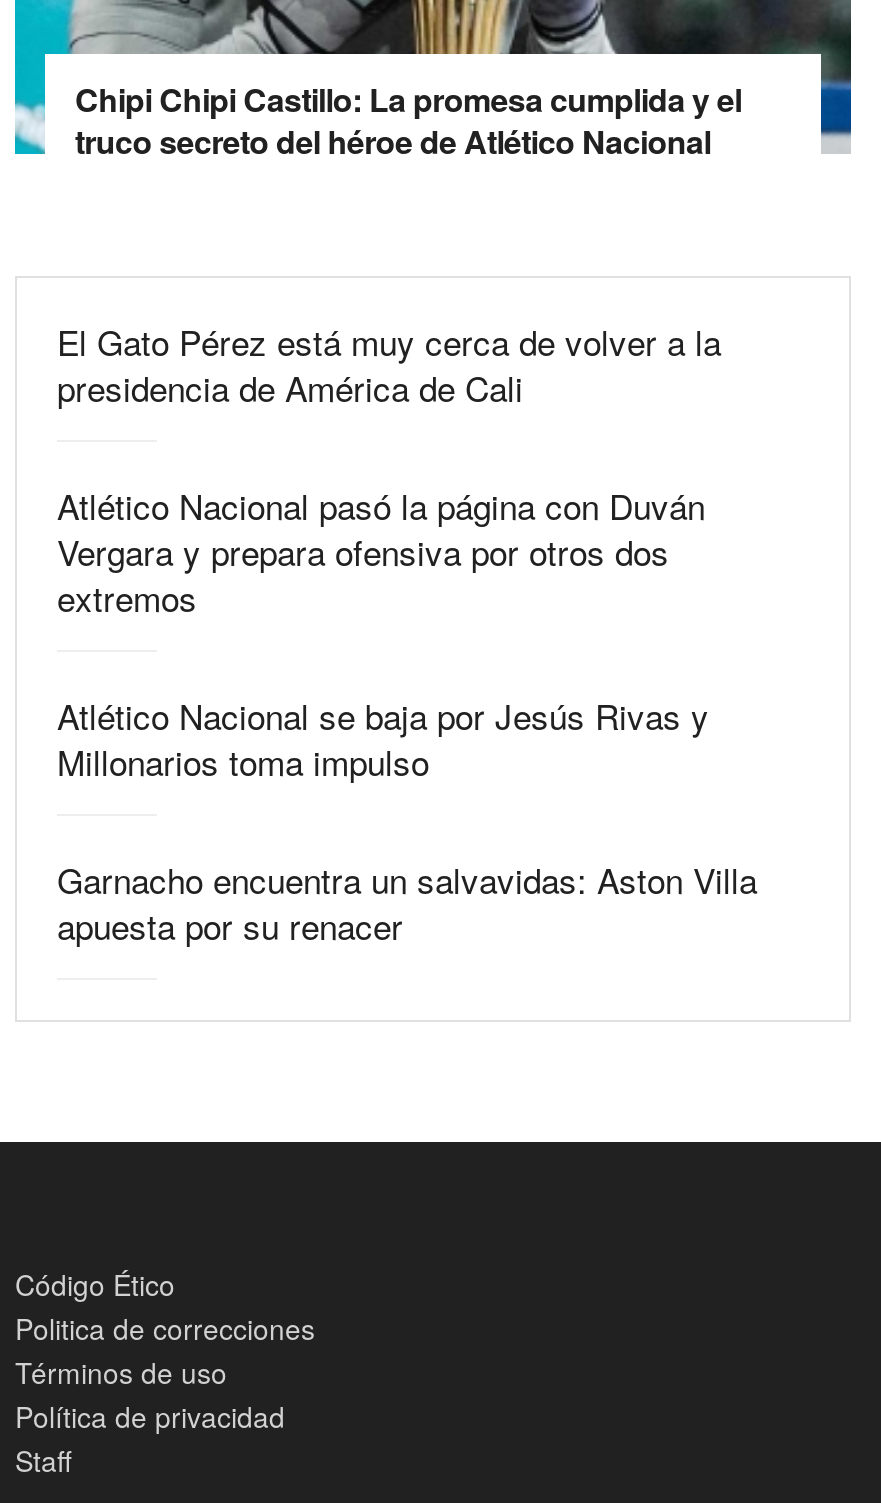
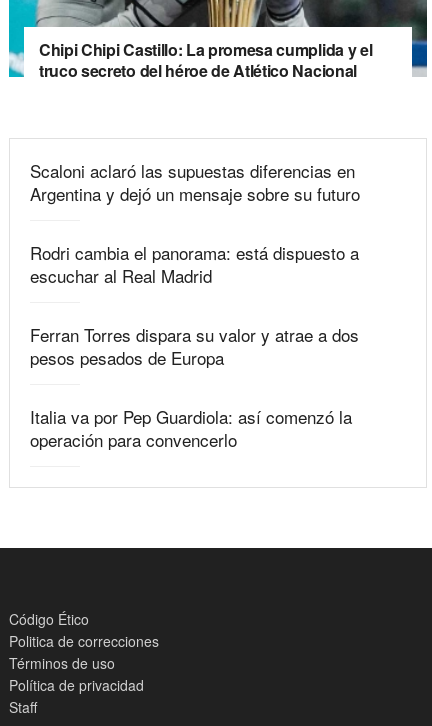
- El Gato Pérez está muy cerca de volver a la
- presidencia de América de Cali
+ Scaloni aclaró las supuestas diferencias en
+ Argentina y dejó un mensaje sobre su futuro

- Atlético Nacional pasó la página con Duván
- Vergara y prepara ofensiva por otros dos
- extremos
+ Rodri cambia el panorama: está dispuesto a
+ escuchar al Real Madrid

- Atlético Nacional se baja por Jesús Rivas y
- Millonarios toma impulso
+ Ferran Torres dispara su valor y atrae a dos
+ pesos pesados de Europa

- Garnacho encuentra un salvavidas: Aston Villa
- apuesta por su renacer
+ Italia va por Pep Guardiola: así comenzó la
+ operación para convencerlo
